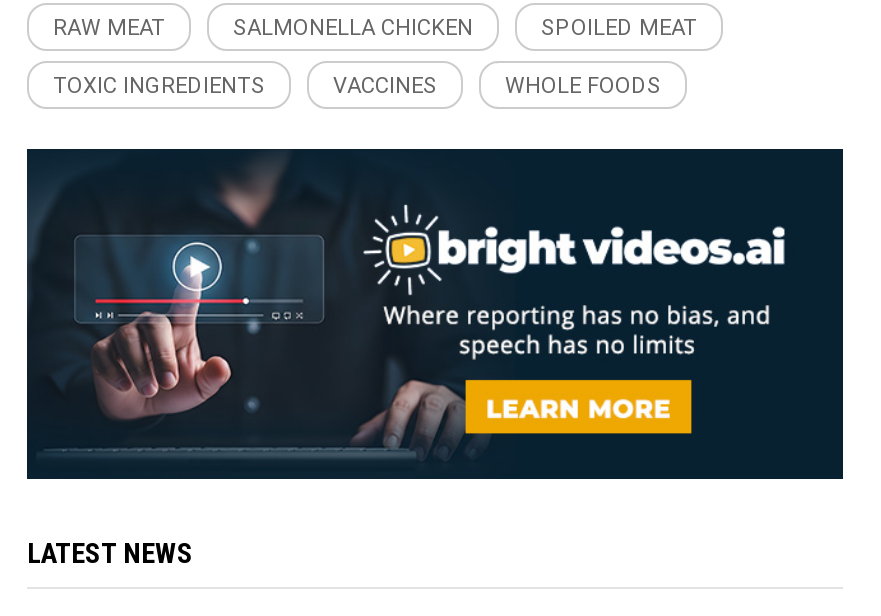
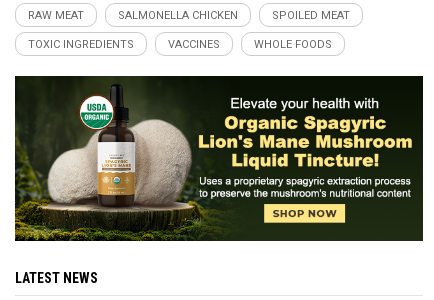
- [image]
+ [image]
